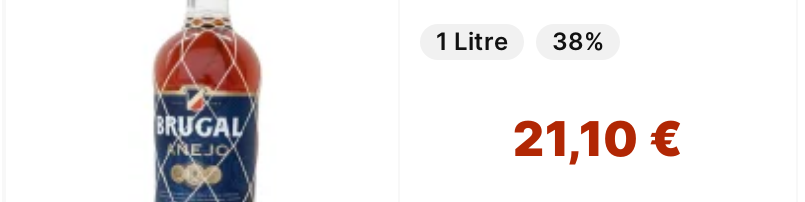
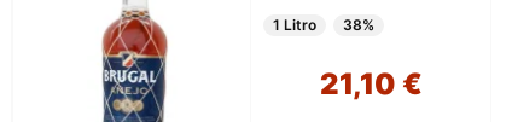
- 1 Litre 38%
+ 1 Litro 38%
